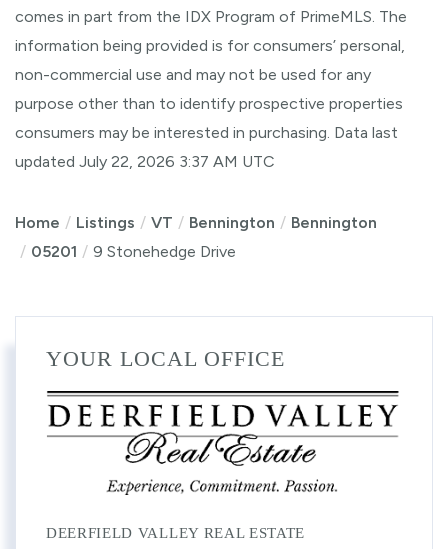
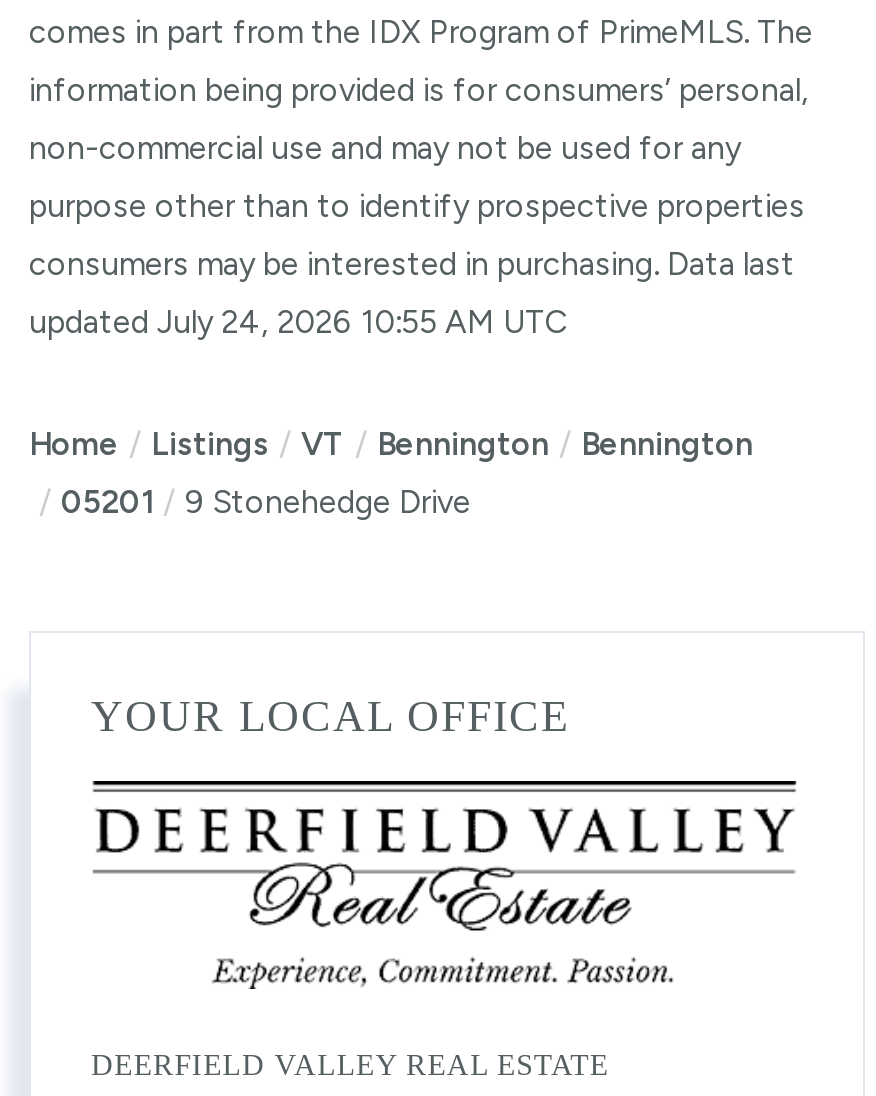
- updated July 22, 2026 3:37 AM UTC
+ updated July 24, 2026 10:55 AM UTC
